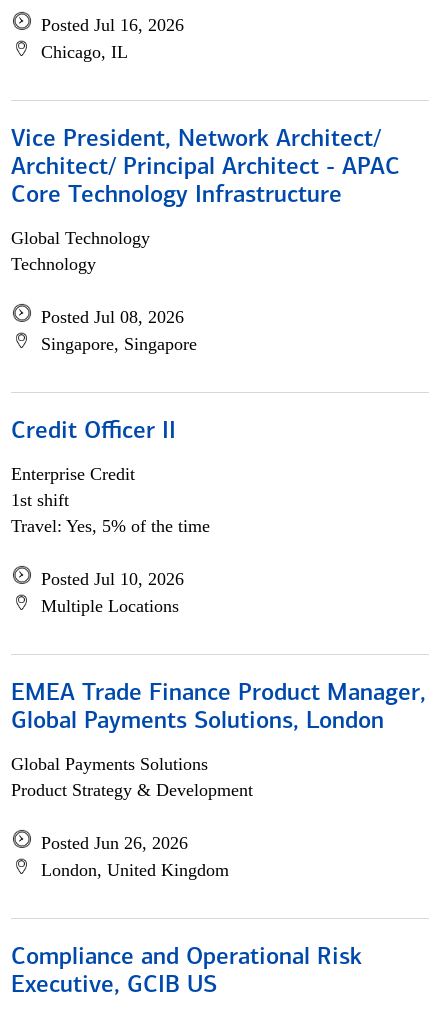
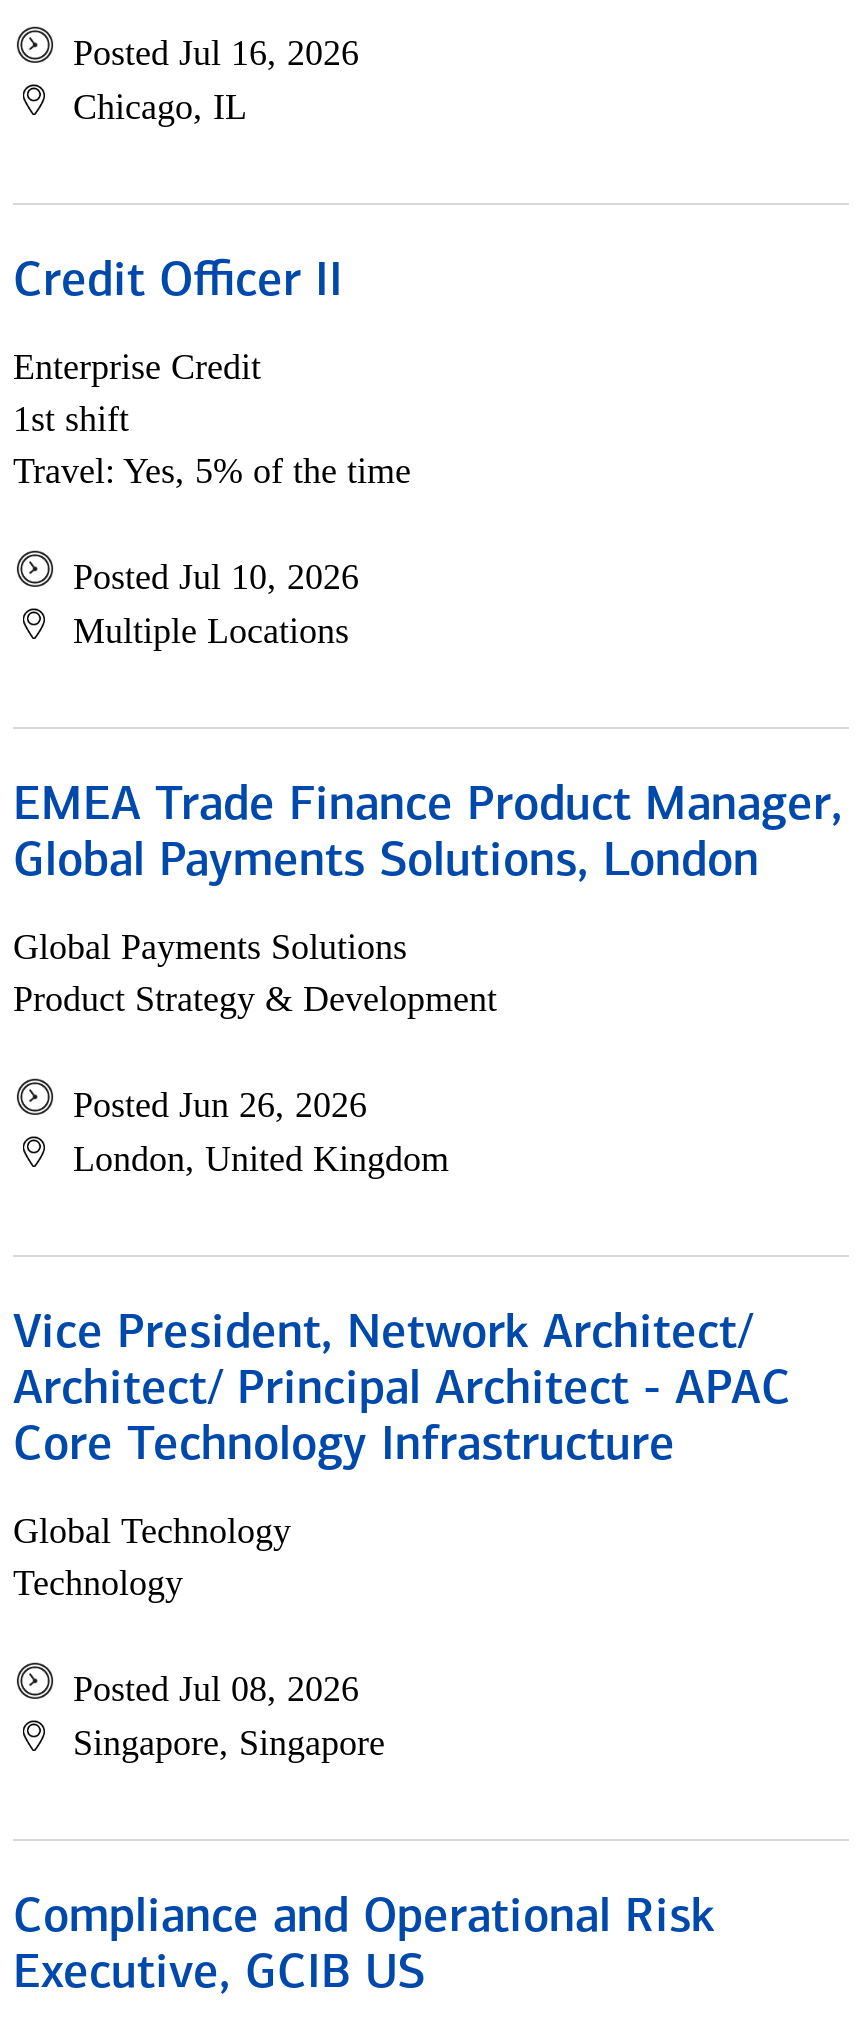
moved down: Vice President, Network Architect/ | Architect/ Principal Architect - APAC | Core Technology Infrastructure | Global Technology | Technology | Posted Jul 08, 2026 | Singapore, Singapore

moved up: Credit Officer II | Enterprise Credit | 1st shift | ... | Posted Jun 26, 2026 | London, United Kingdom
